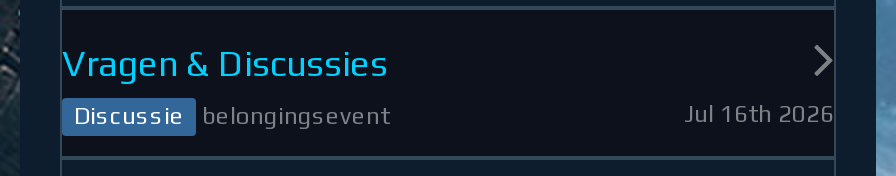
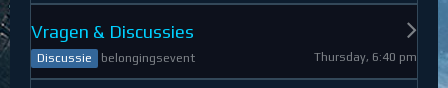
- Jul 16th 2026
+ Thursday, 6:40 pm
